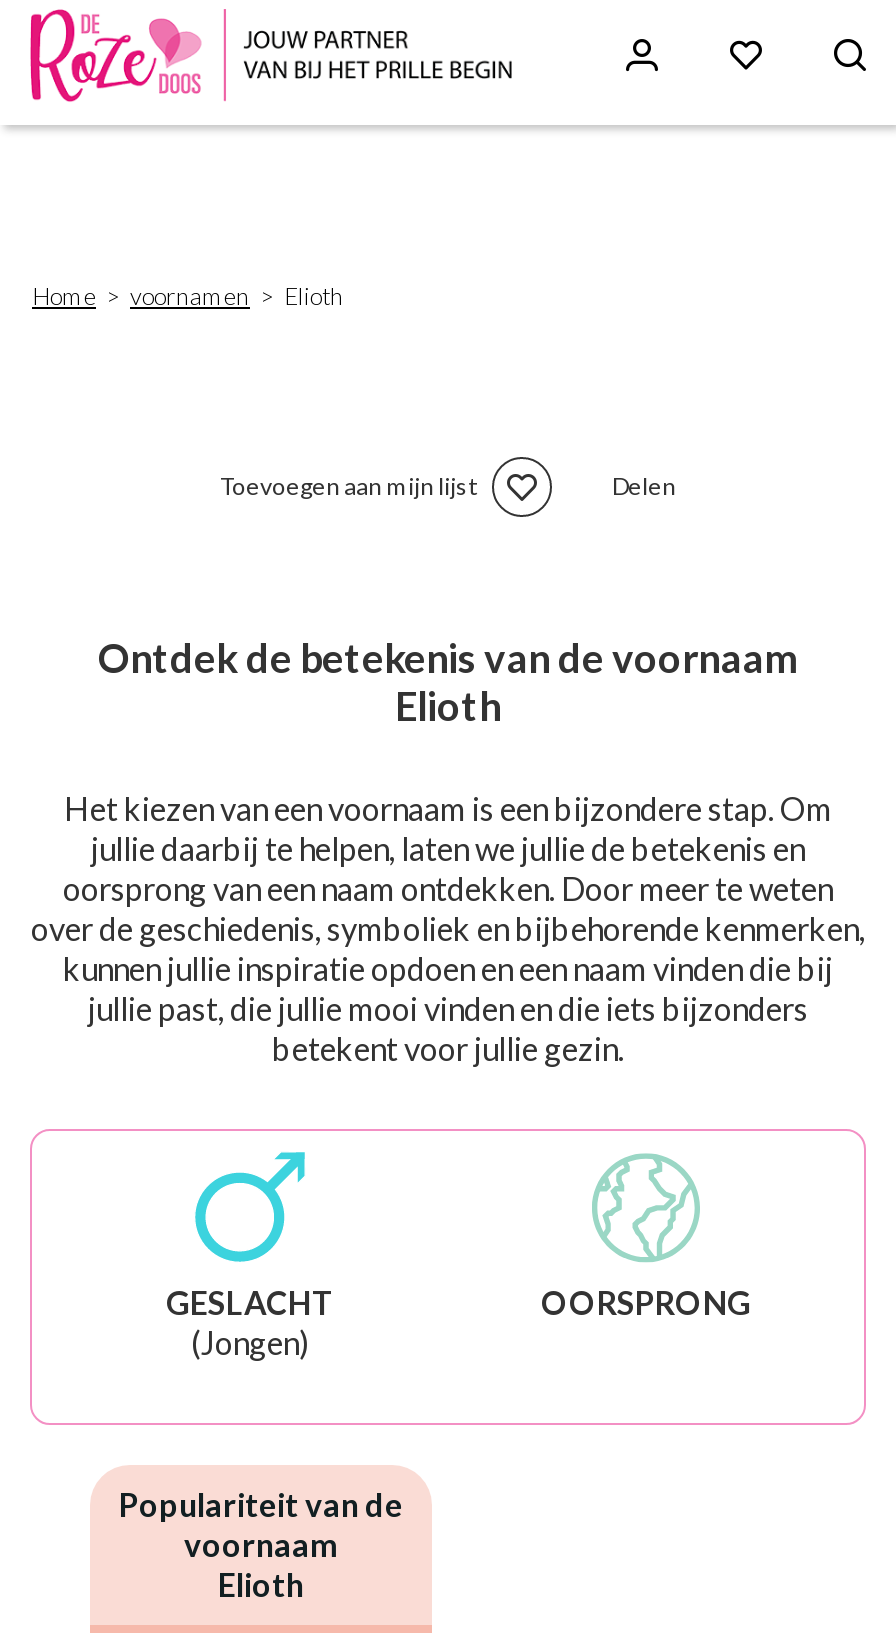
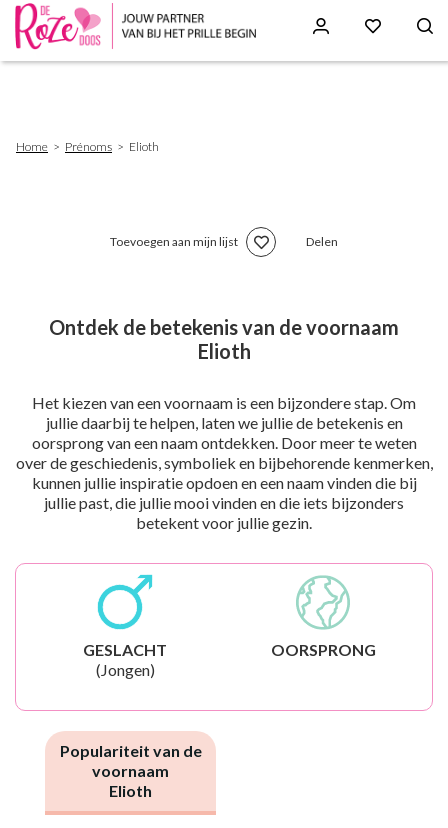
- voornamen
+ Prénoms
